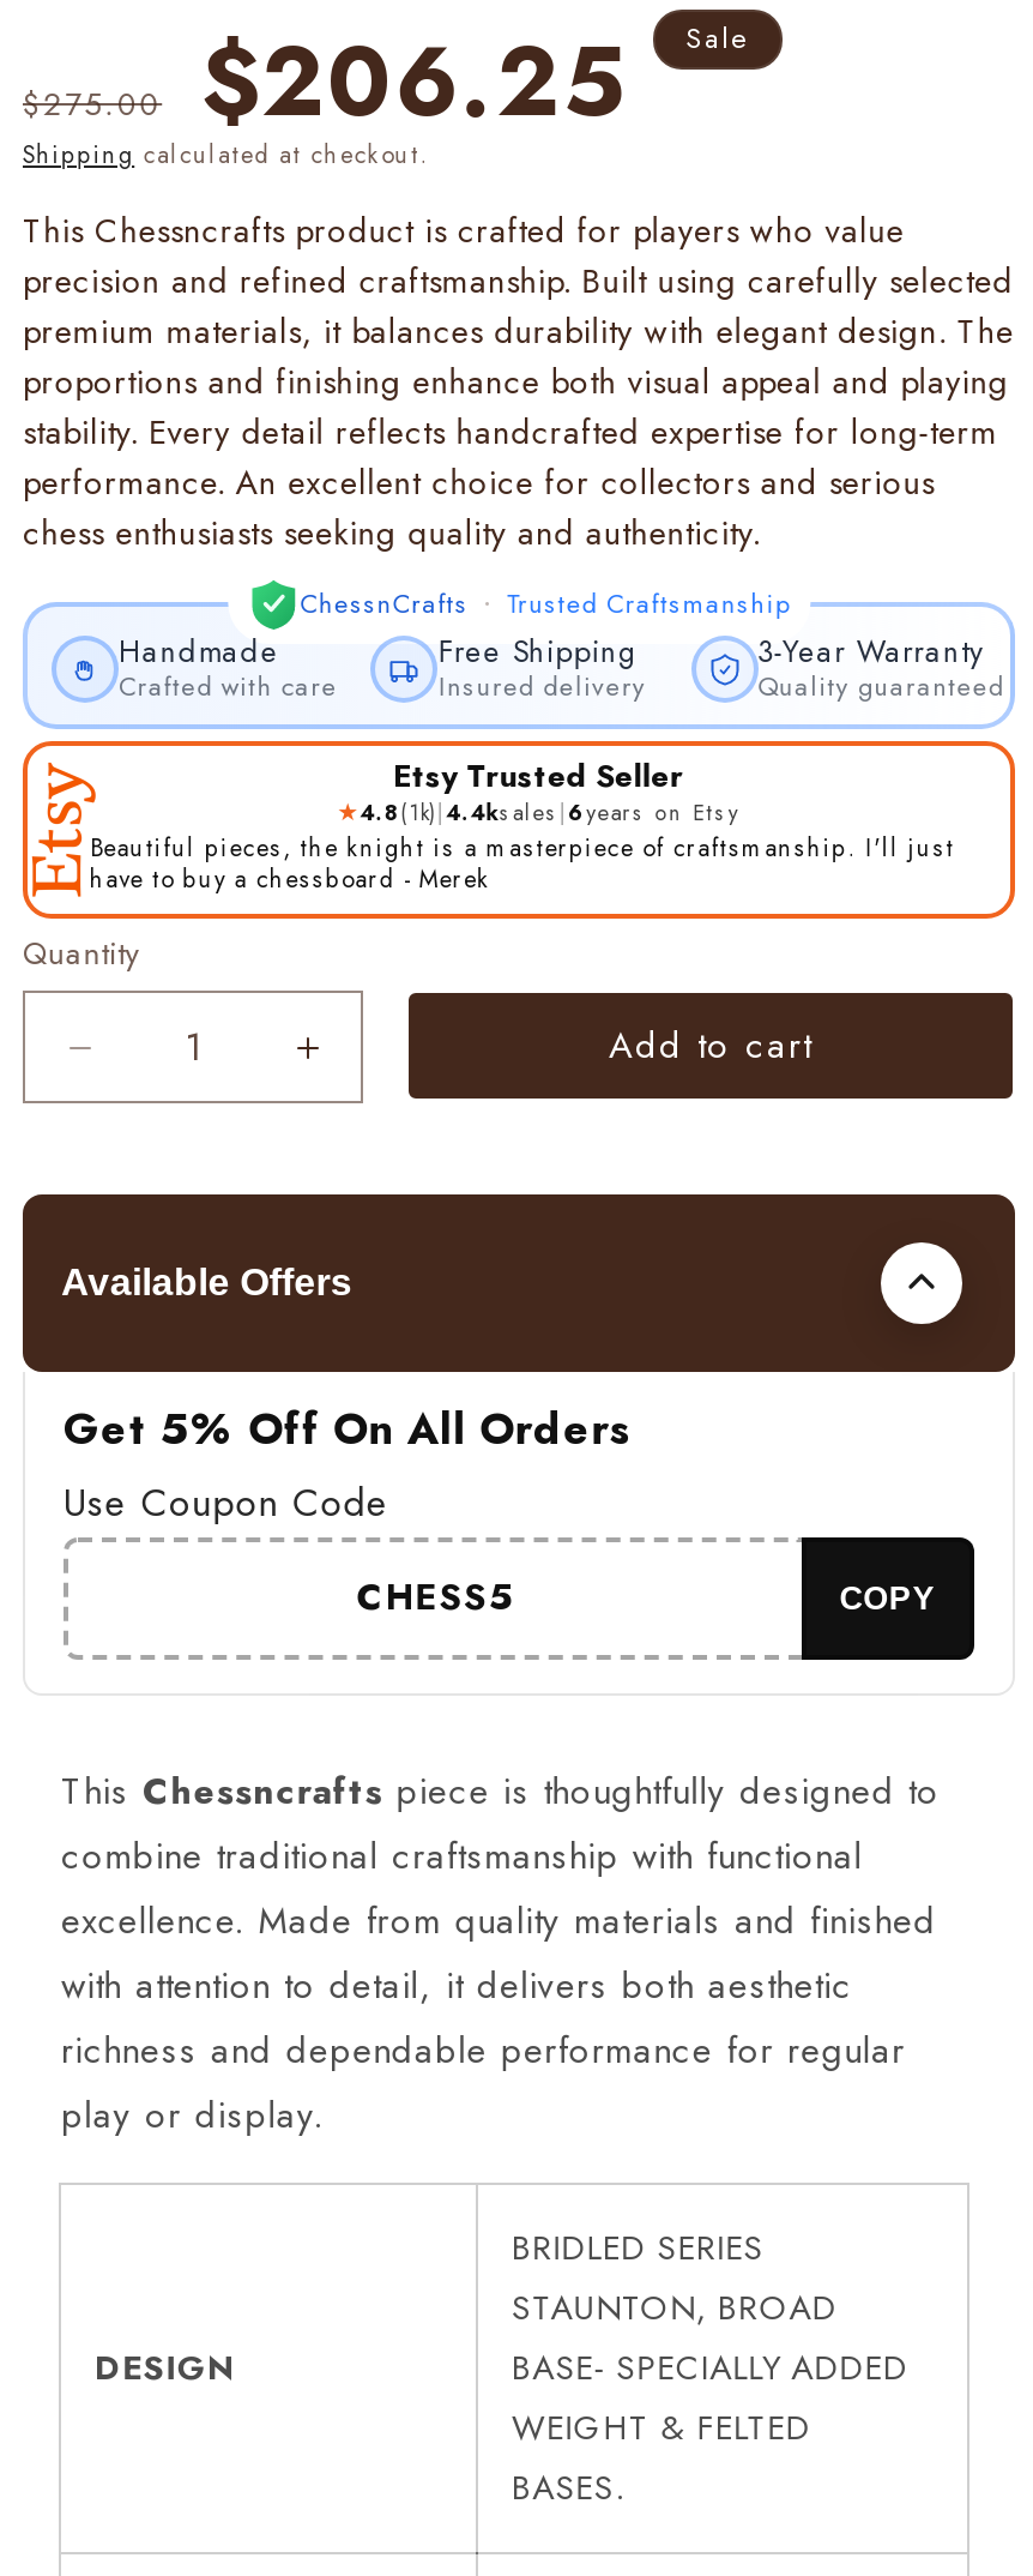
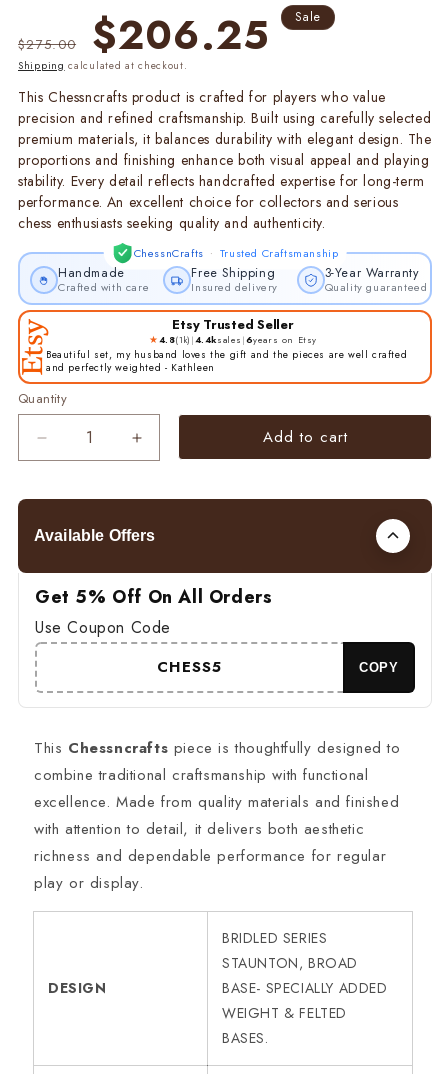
- Beautiful pieces, the knight is a masterpiece of craftsmanship. I'll just
- have to buy a chessboard - Merek
+ Beautiful set, my husband loves the gift and the pieces are well crafted
+ and perfectly weighted - Kathleen
